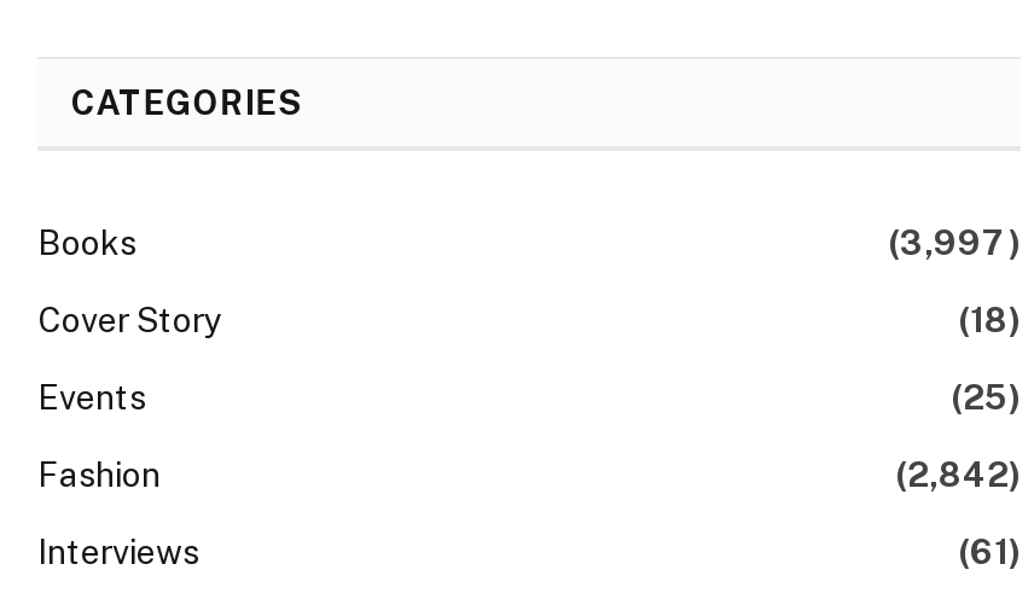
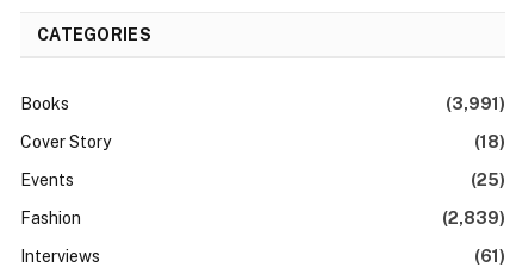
- (3,997)
+ (3,991)

- (2,842)
+ (2,839)
